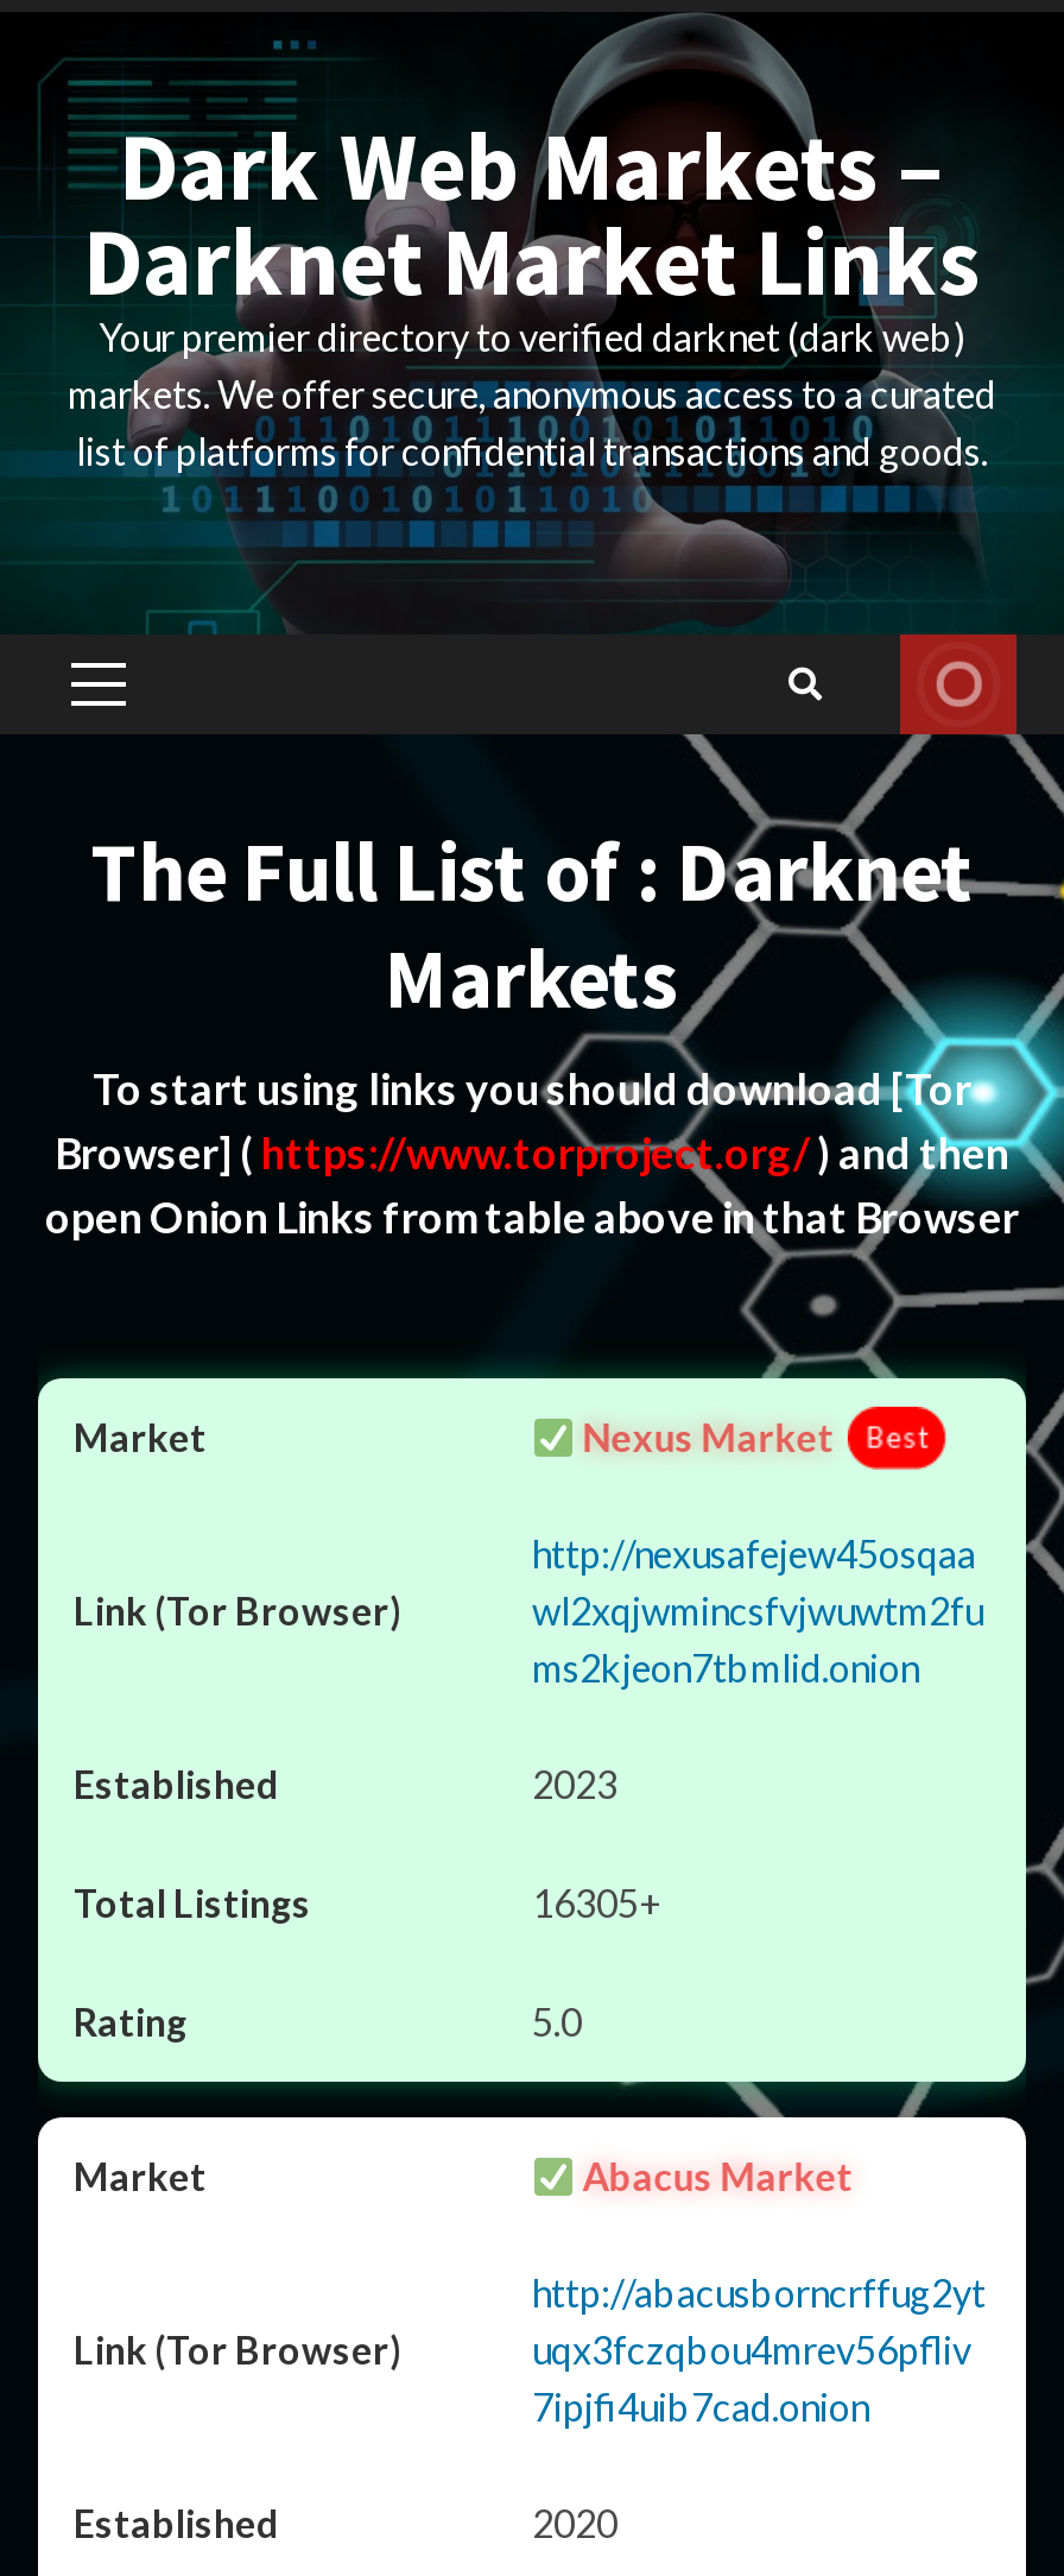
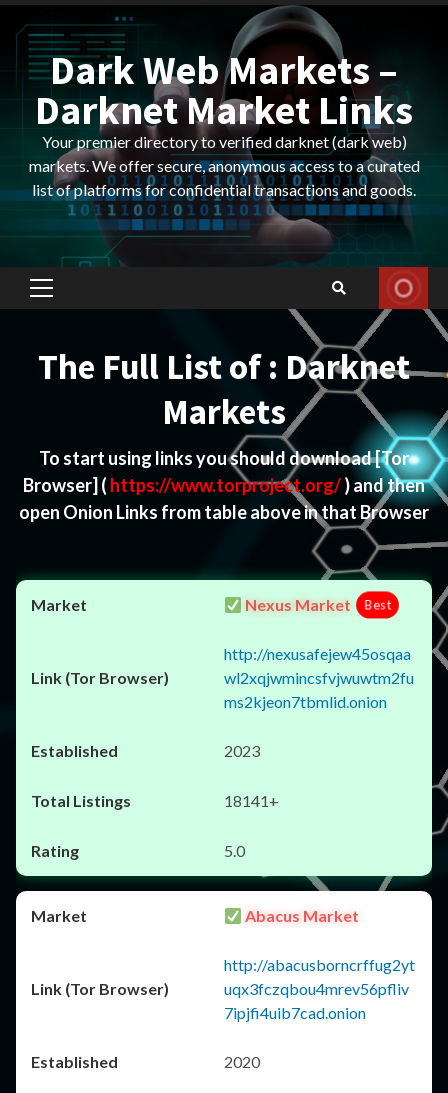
- 16305+
+ 18141+
